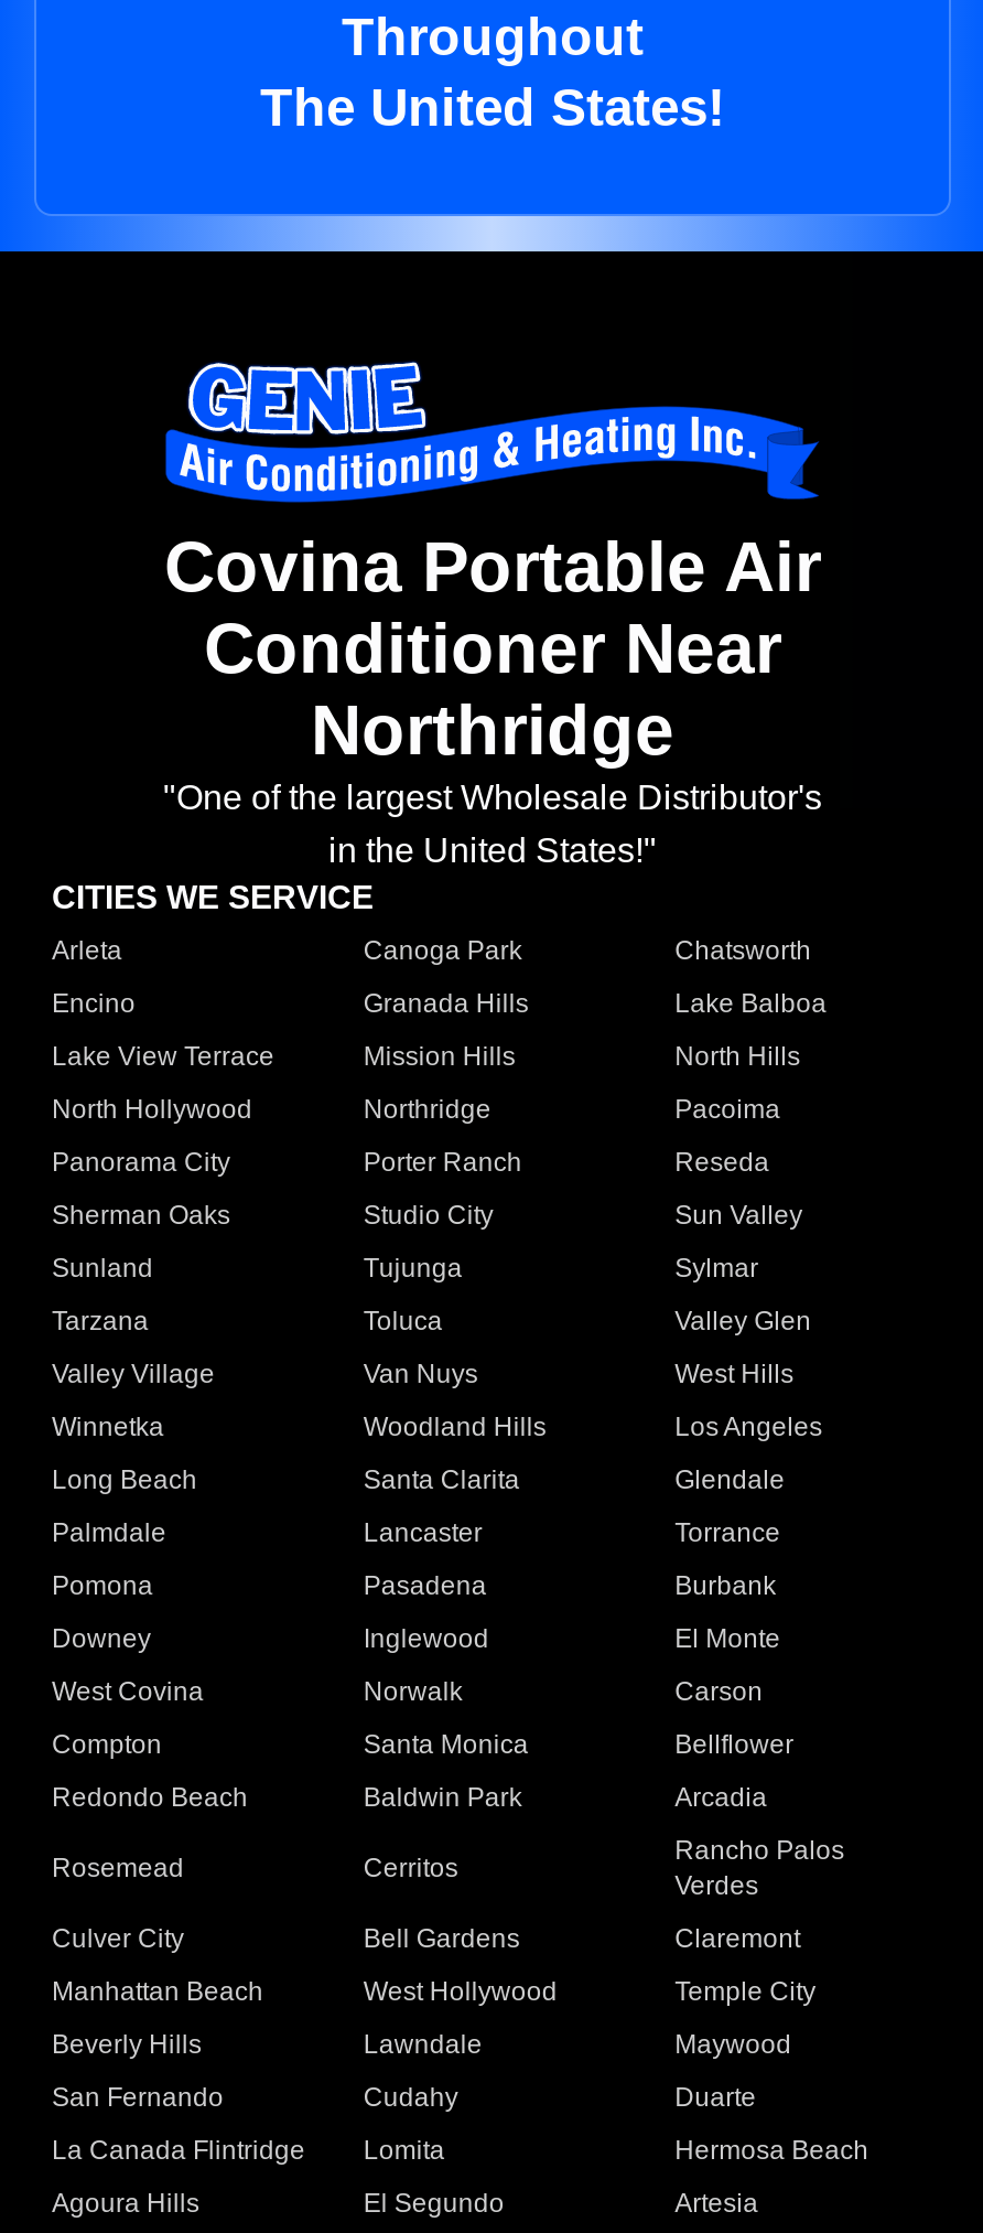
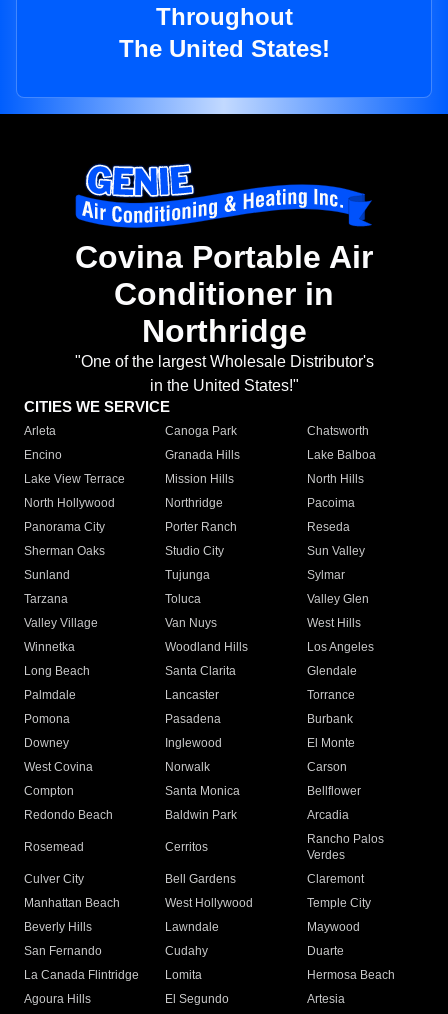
- Conditioner Near
+ Conditioner in
